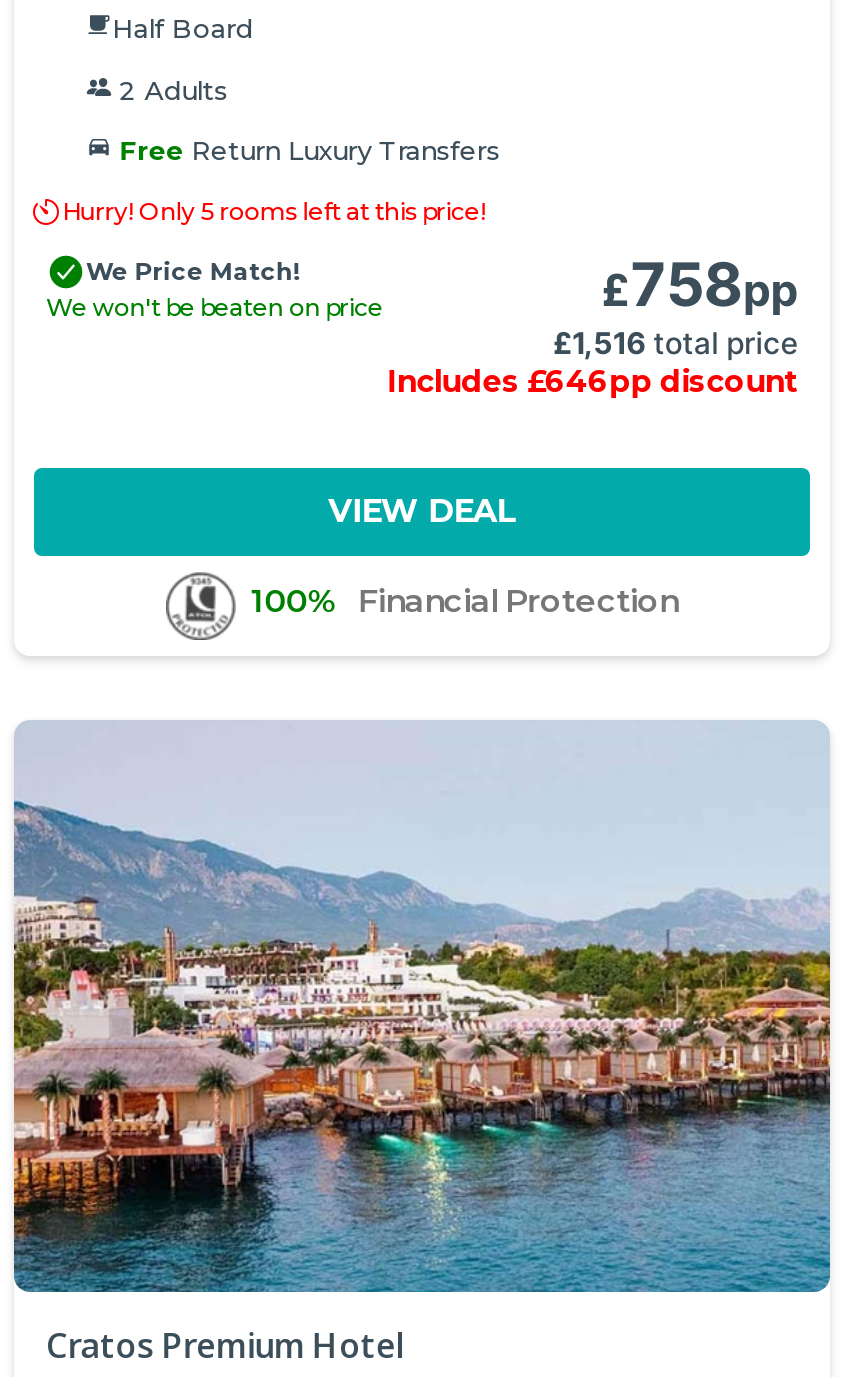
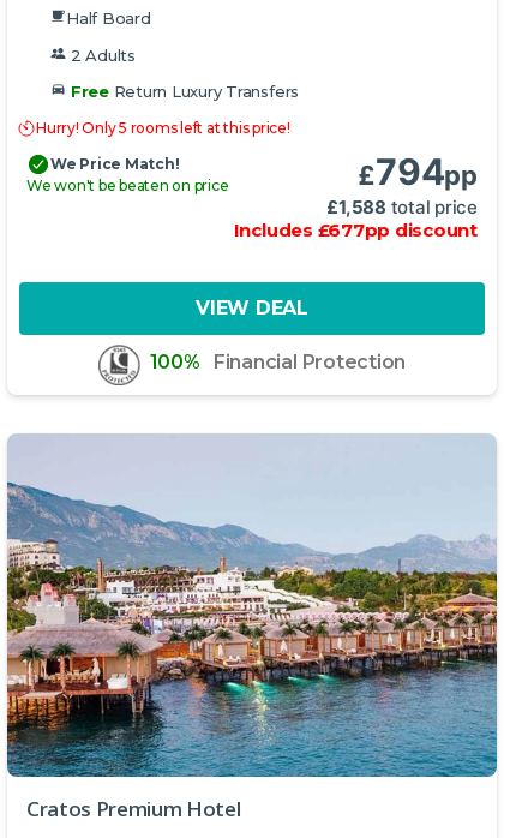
- £758pp
+ £794pp

- £1,516 total price
+ £1,588 total price

- Includes £646pp discount
+ Includes £677pp discount
